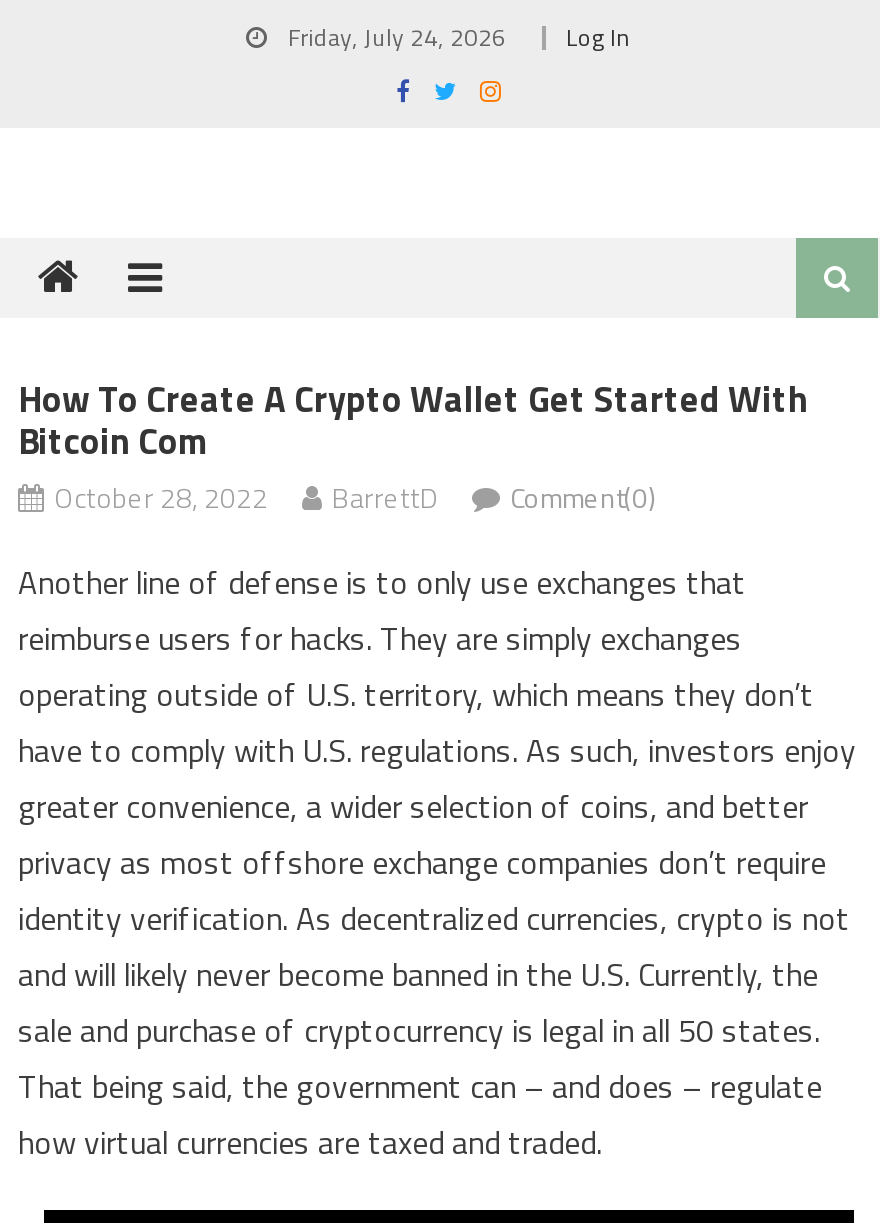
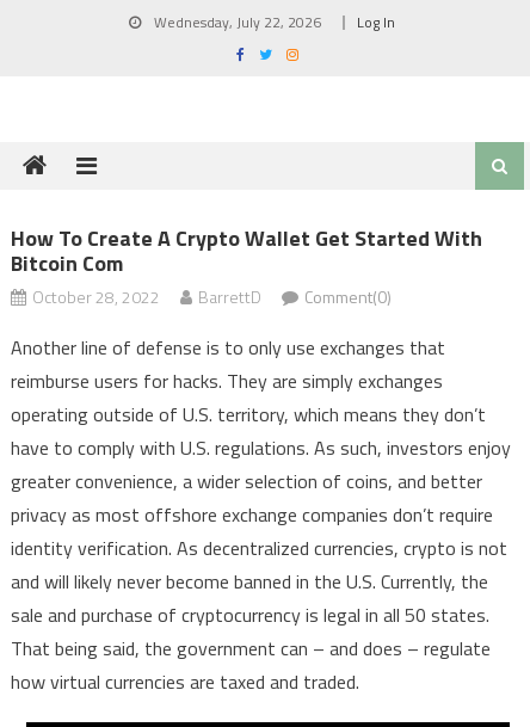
- Friday, July 24, 2026
+ Wednesday, July 22, 2026
